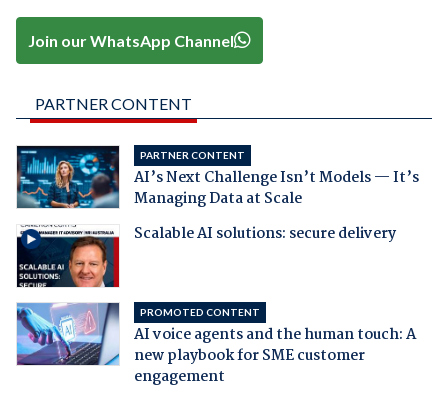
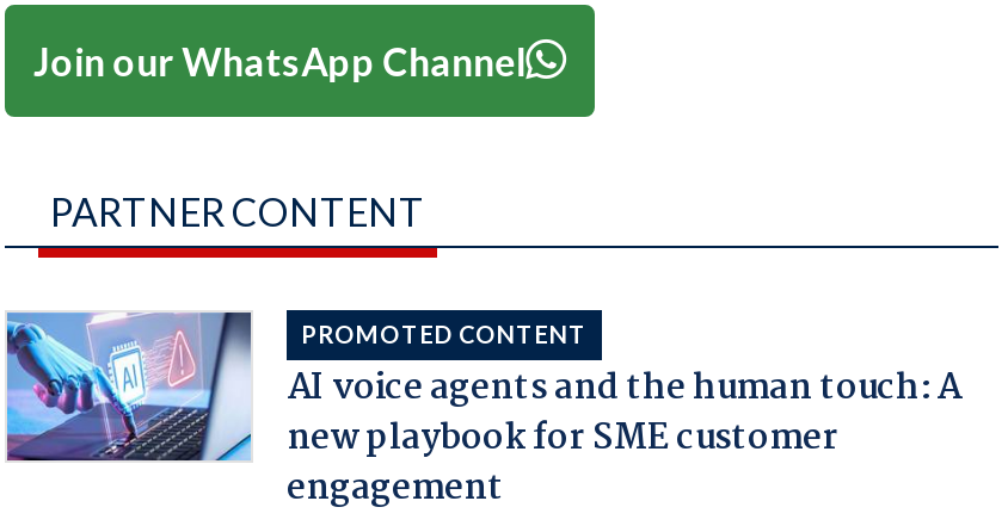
- [image]
- PARTNER CONTENT
- AI’s Next Challenge Isn’t Models — It’s
- Managing Data at Scale
- Scalable AI solutions: secure delivery

- [image]
